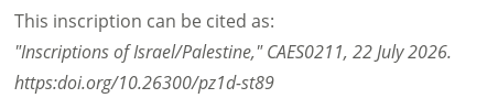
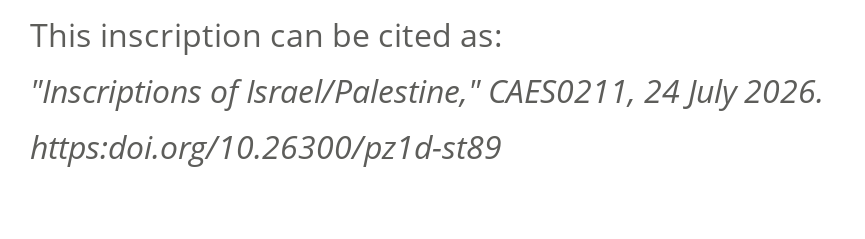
- "Inscriptions of Israel/Palestine," CAES0211, 22 July 2026.
+ "Inscriptions of Israel/Palestine," CAES0211, 24 July 2026.
